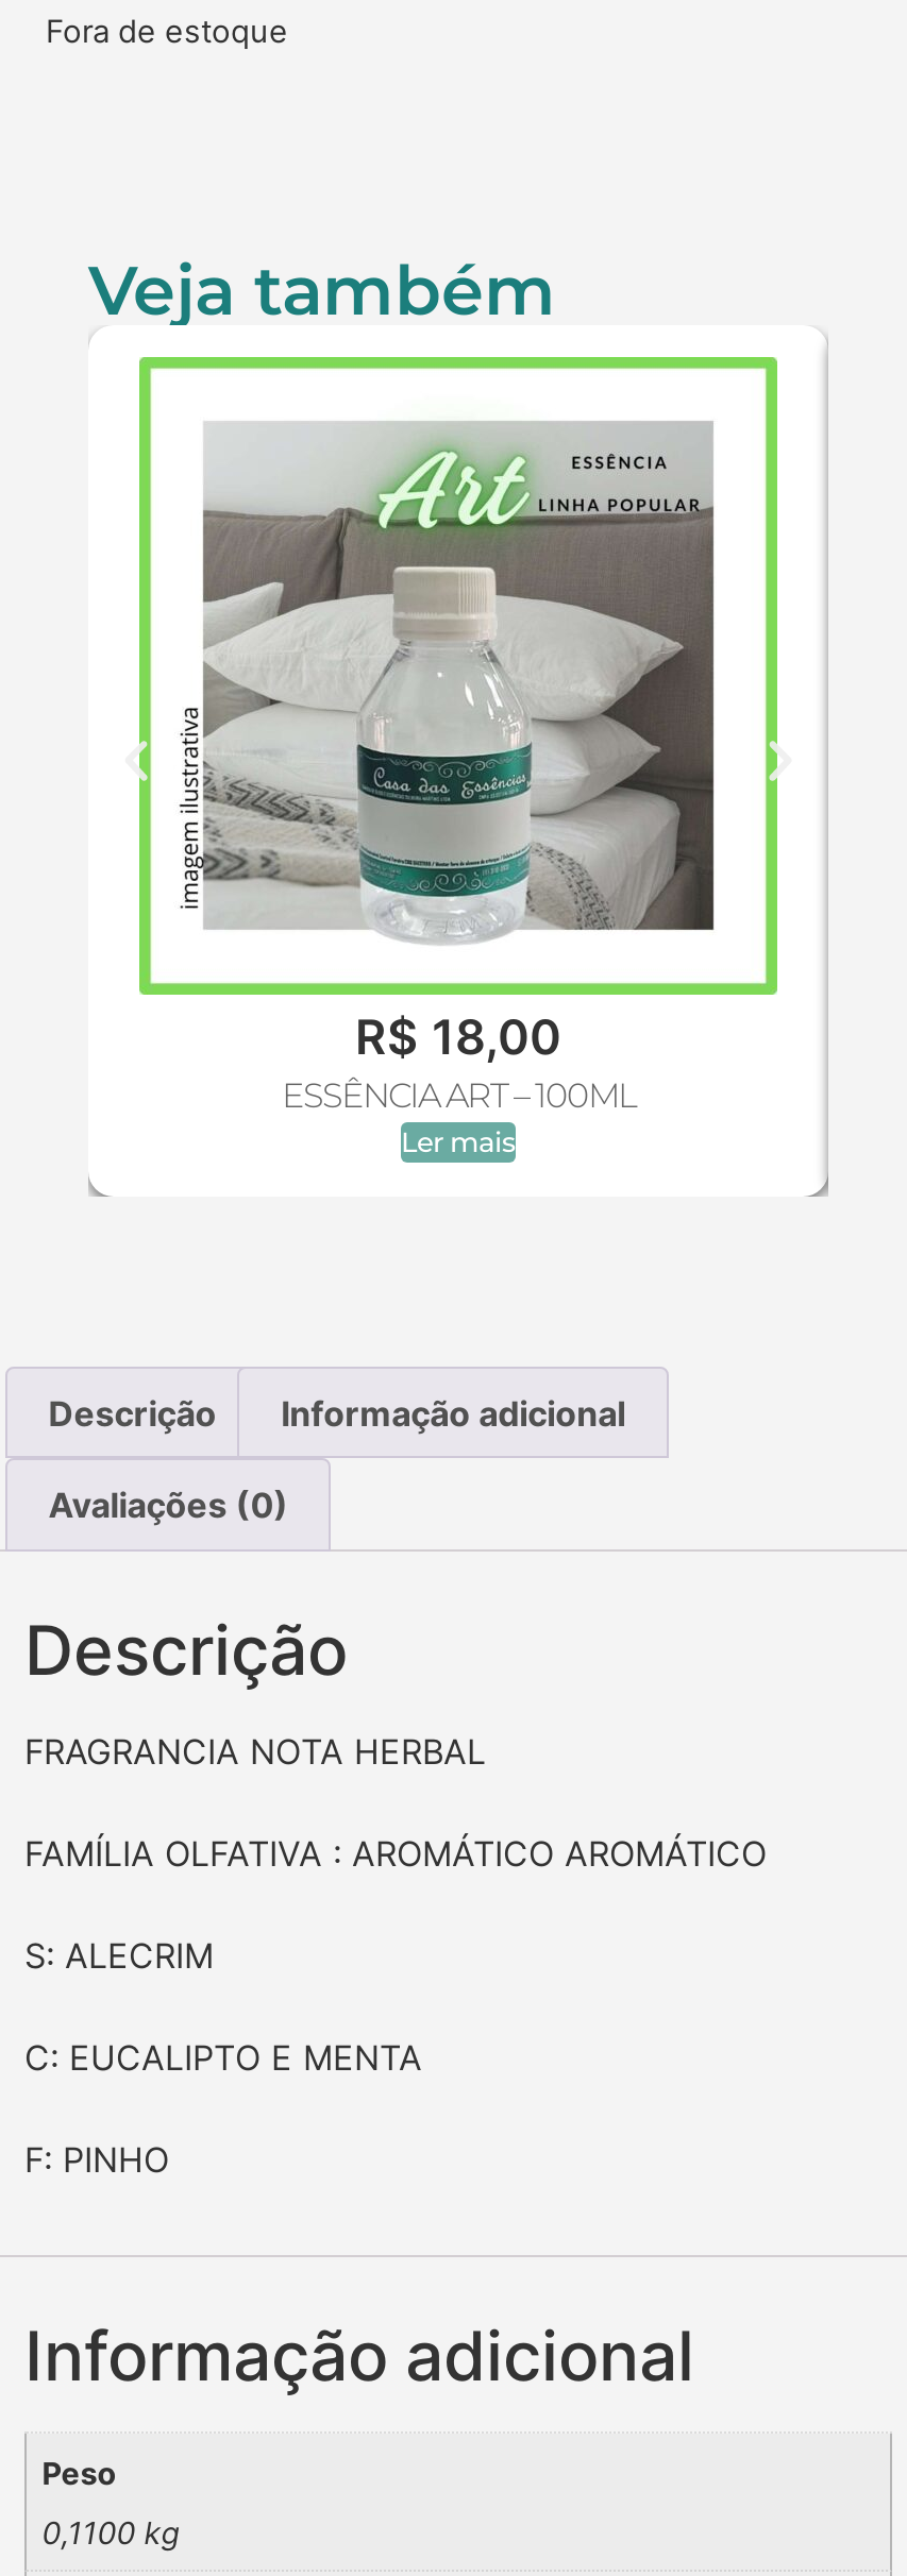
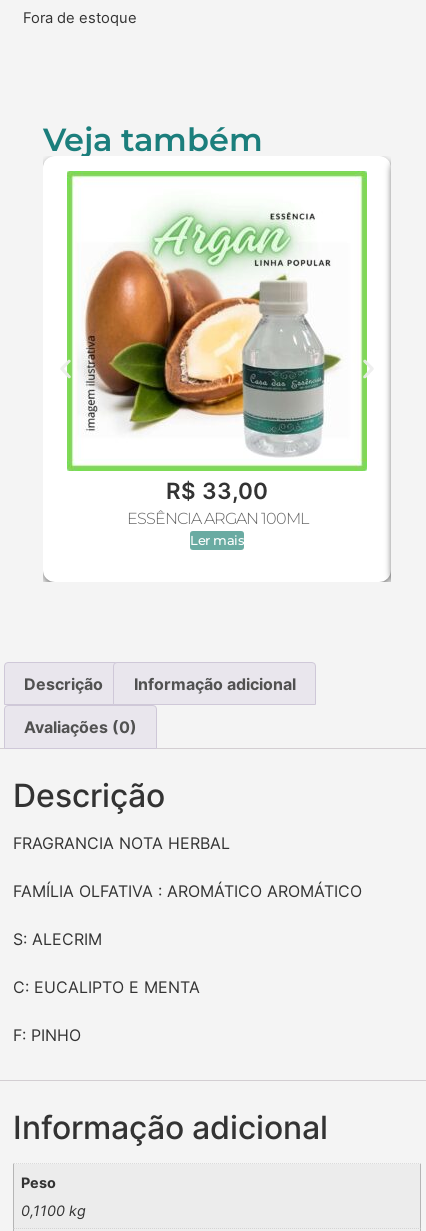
- [image]
- R$18,00
- ESSÊNCIA ART – 100ML
+ [image]
+ R$33,00
+ ESSÊNCIA ARGAN 100ML
